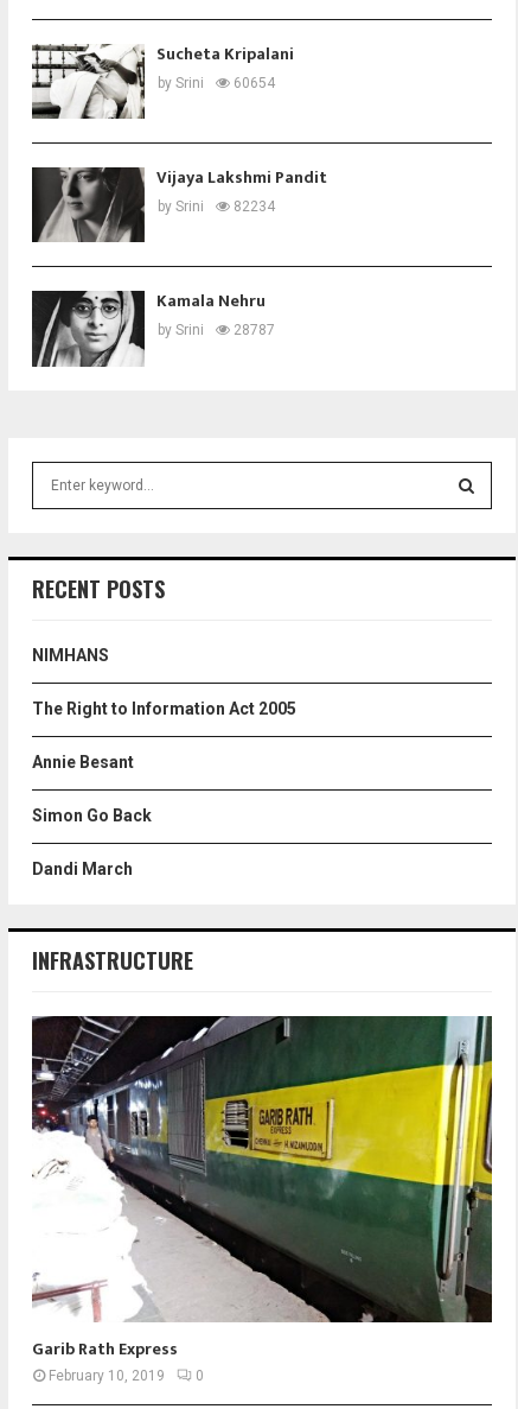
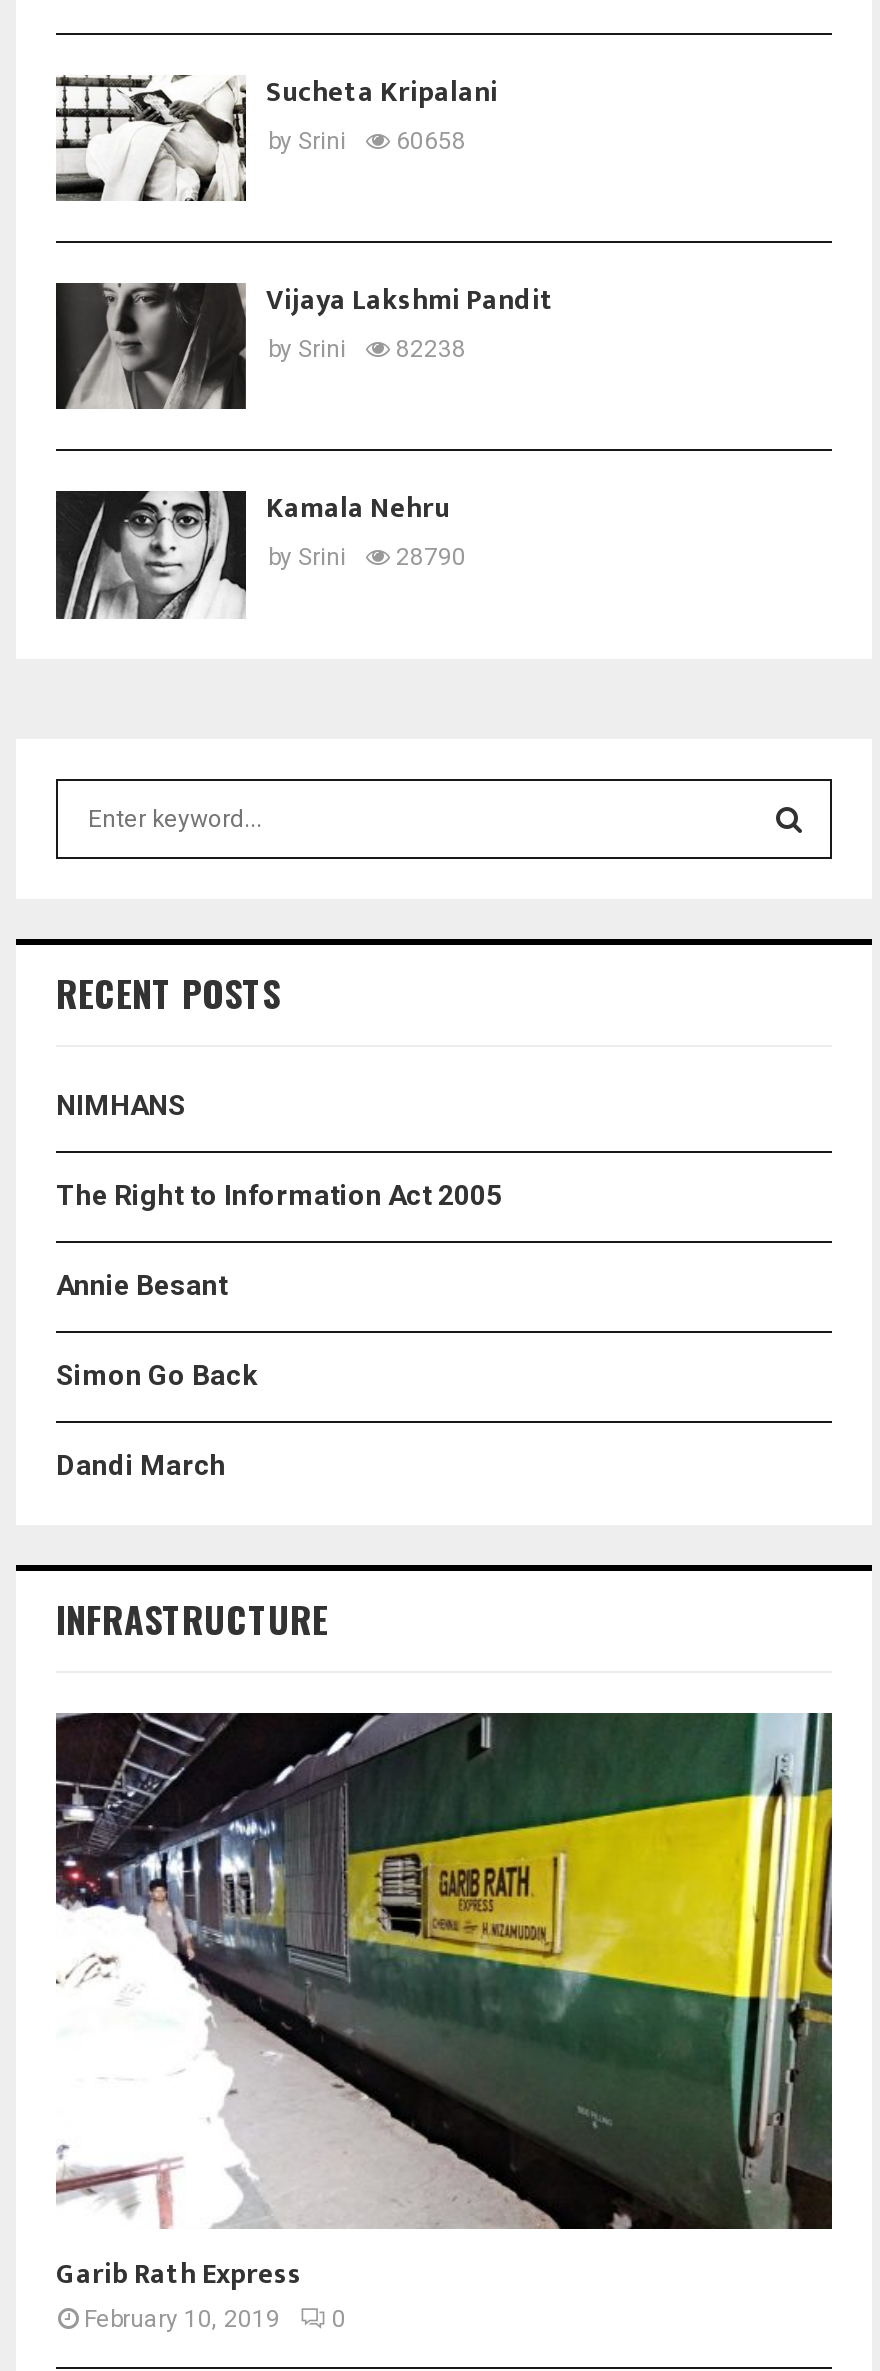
- by Srini 60654
+ by Srini 60658

- by Srini 82234
+ by Srini 82238

- by Srini 28787
+ by Srini 28790
